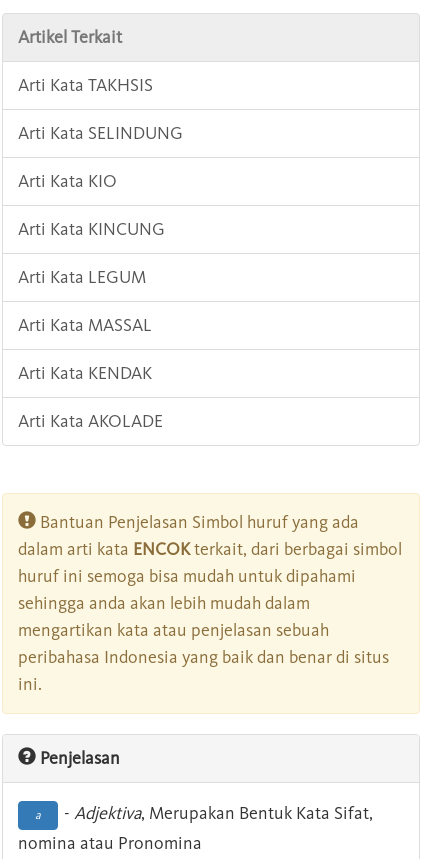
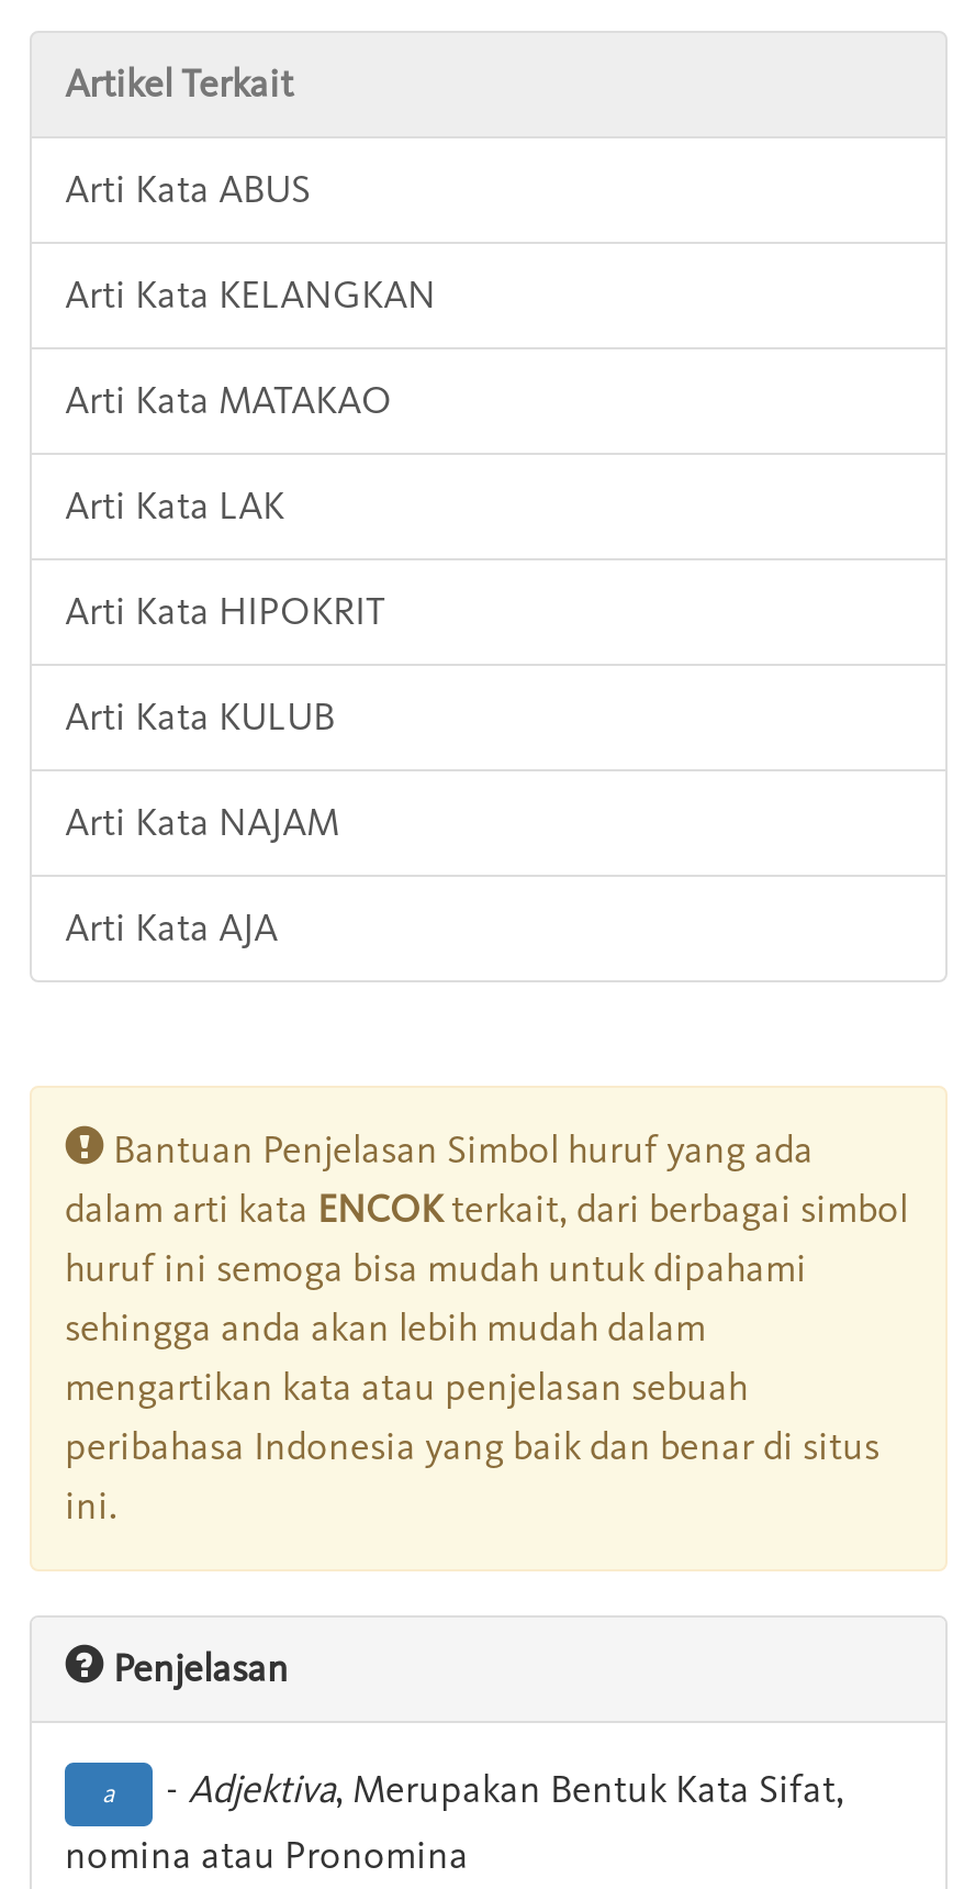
- Arti Kata TAKHSIS
+ Arti Kata ABUS

- Arti Kata SELINDUNG
+ Arti Kata KELANGKAN

- Arti Kata KIO
+ Arti Kata MATAKAO

- Arti Kata KINCUNG
+ Arti Kata LAK

- Arti Kata LEGUM
+ Arti Kata HIPOKRIT

- Arti Kata MASSAL
+ Arti Kata KULUB

- Arti Kata KENDAK
+ Arti Kata NAJAM

- Arti Kata AKOLADE
+ Arti Kata AJA
